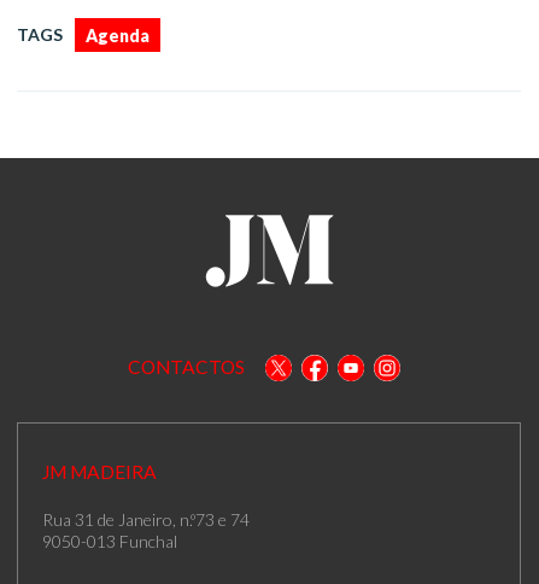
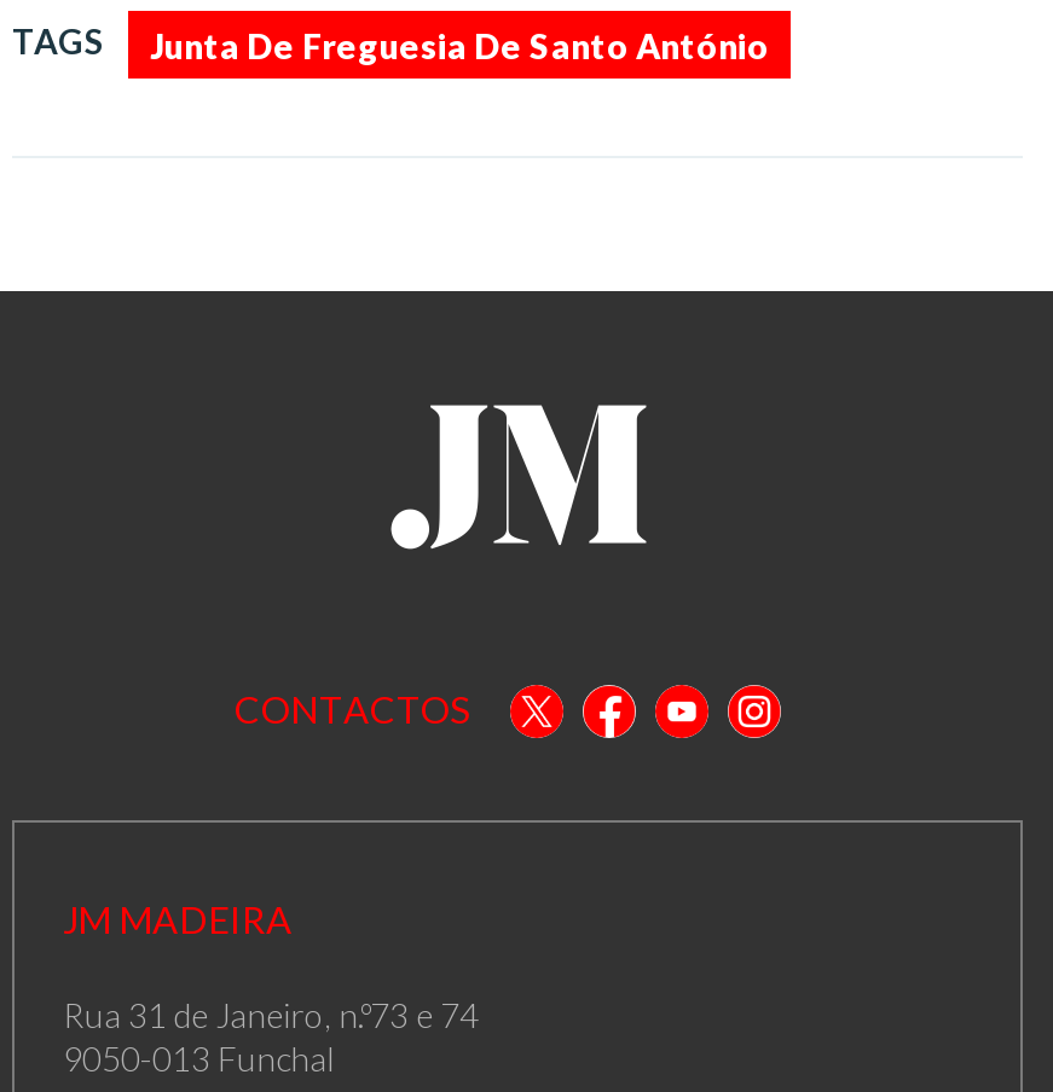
- Agenda
+ Junta De Freguesia De Santo António
